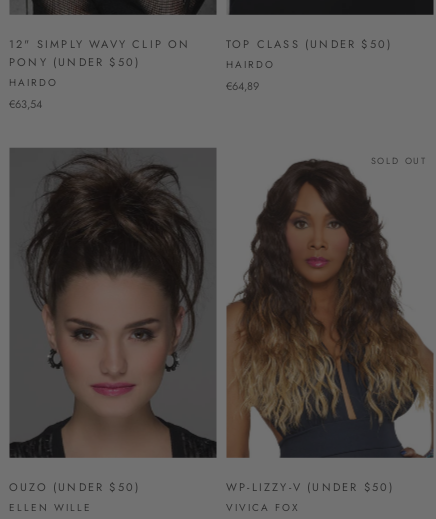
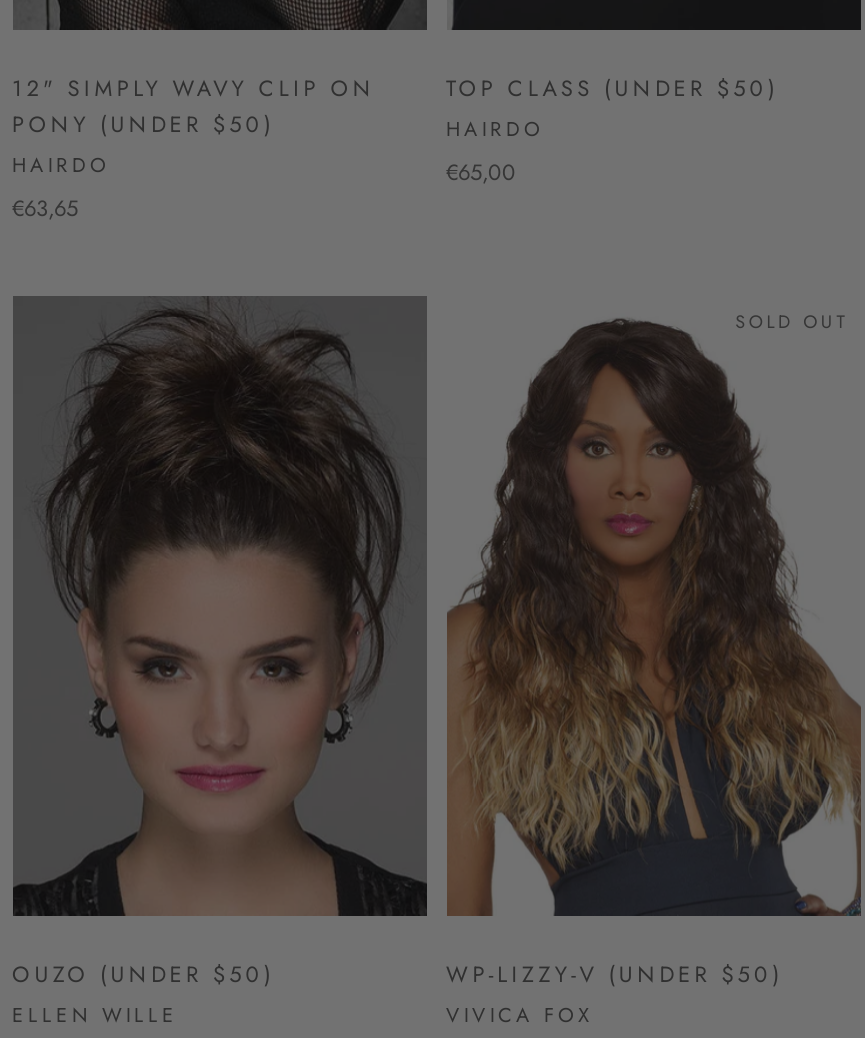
- €64,89
+ €65,00

- €63,54
+ €63,65
